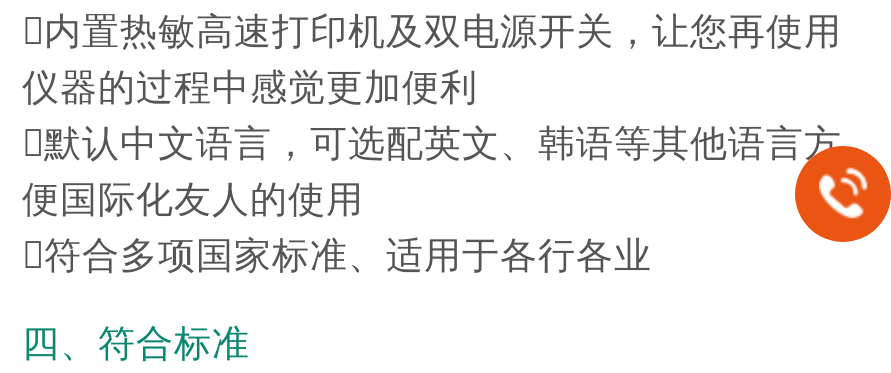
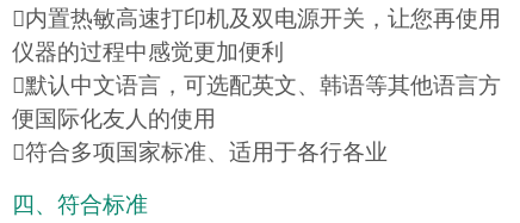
- [image]
